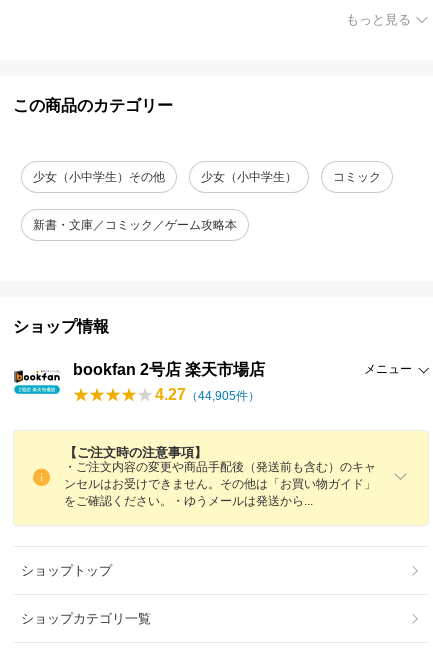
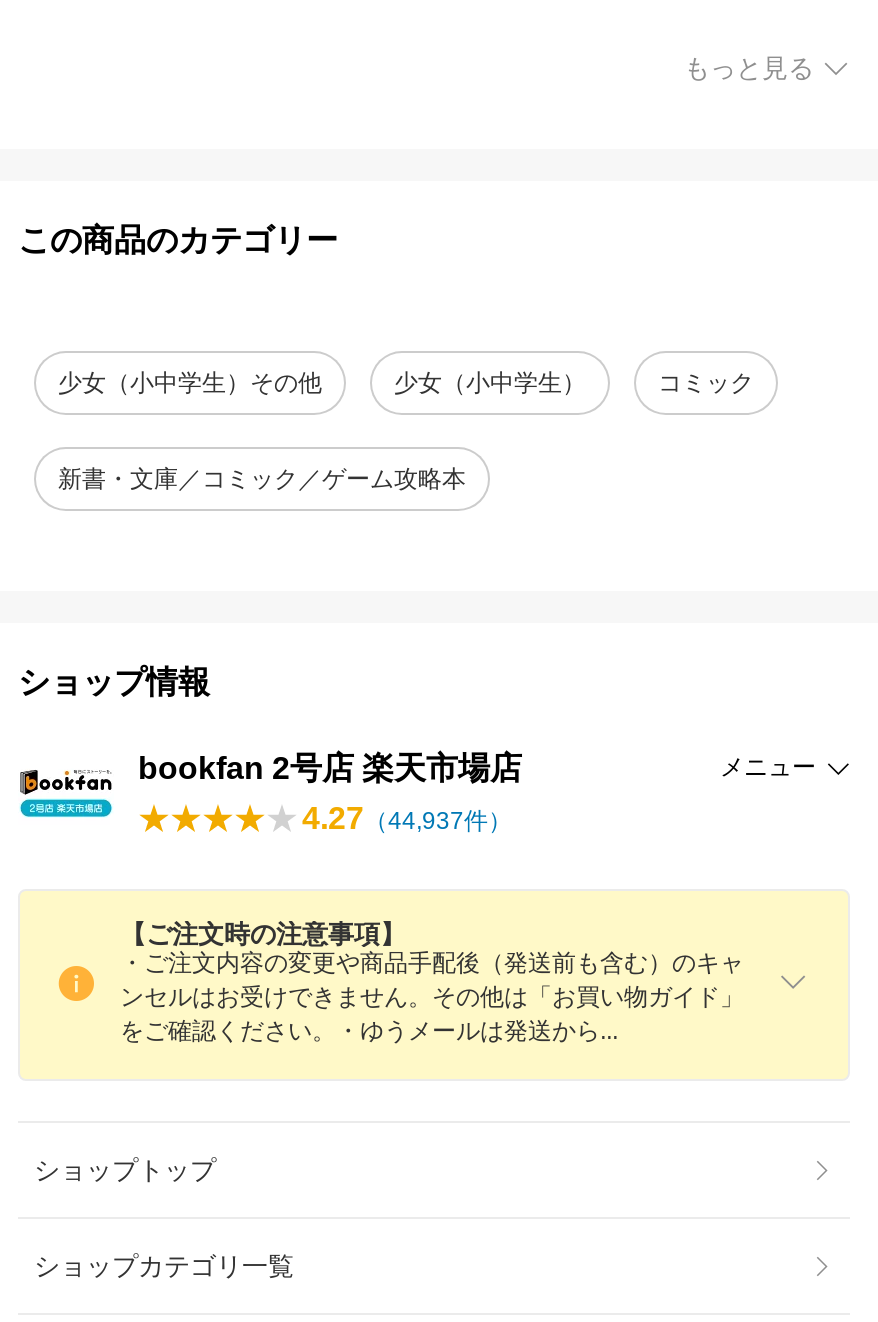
- 4.27（44,905件）
+ 4.27（44,937件）
